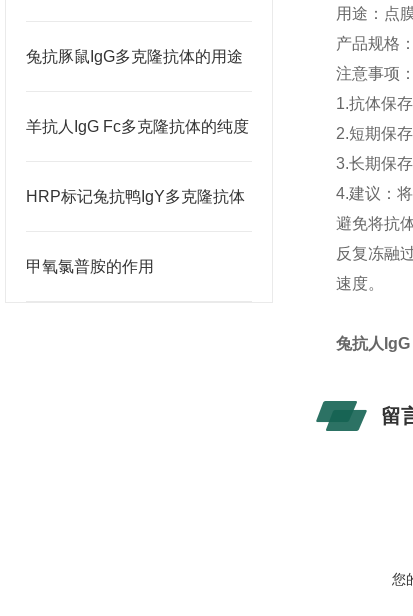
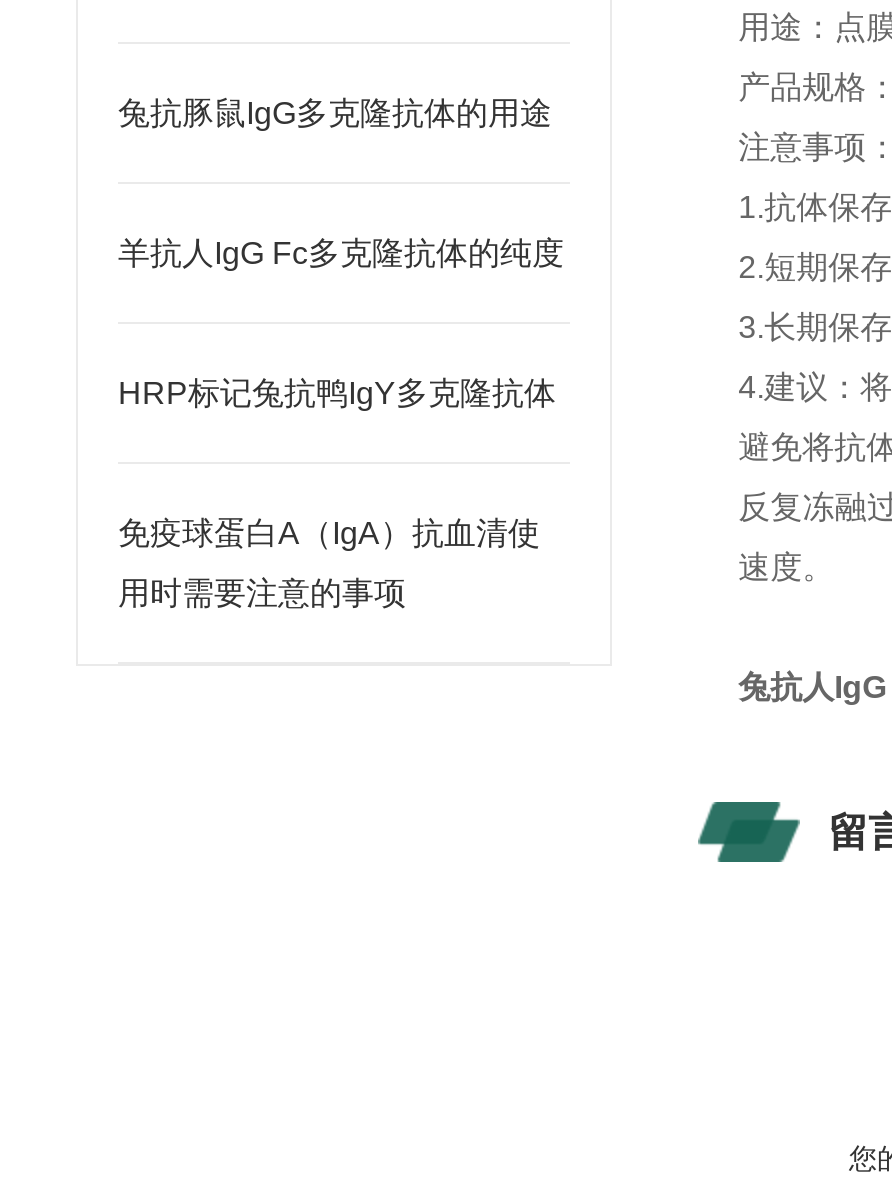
- 甲氧氯普胺的作用
+ 免疫球蛋白A（IgA）抗血清使
+ 用时需要注意的事项
